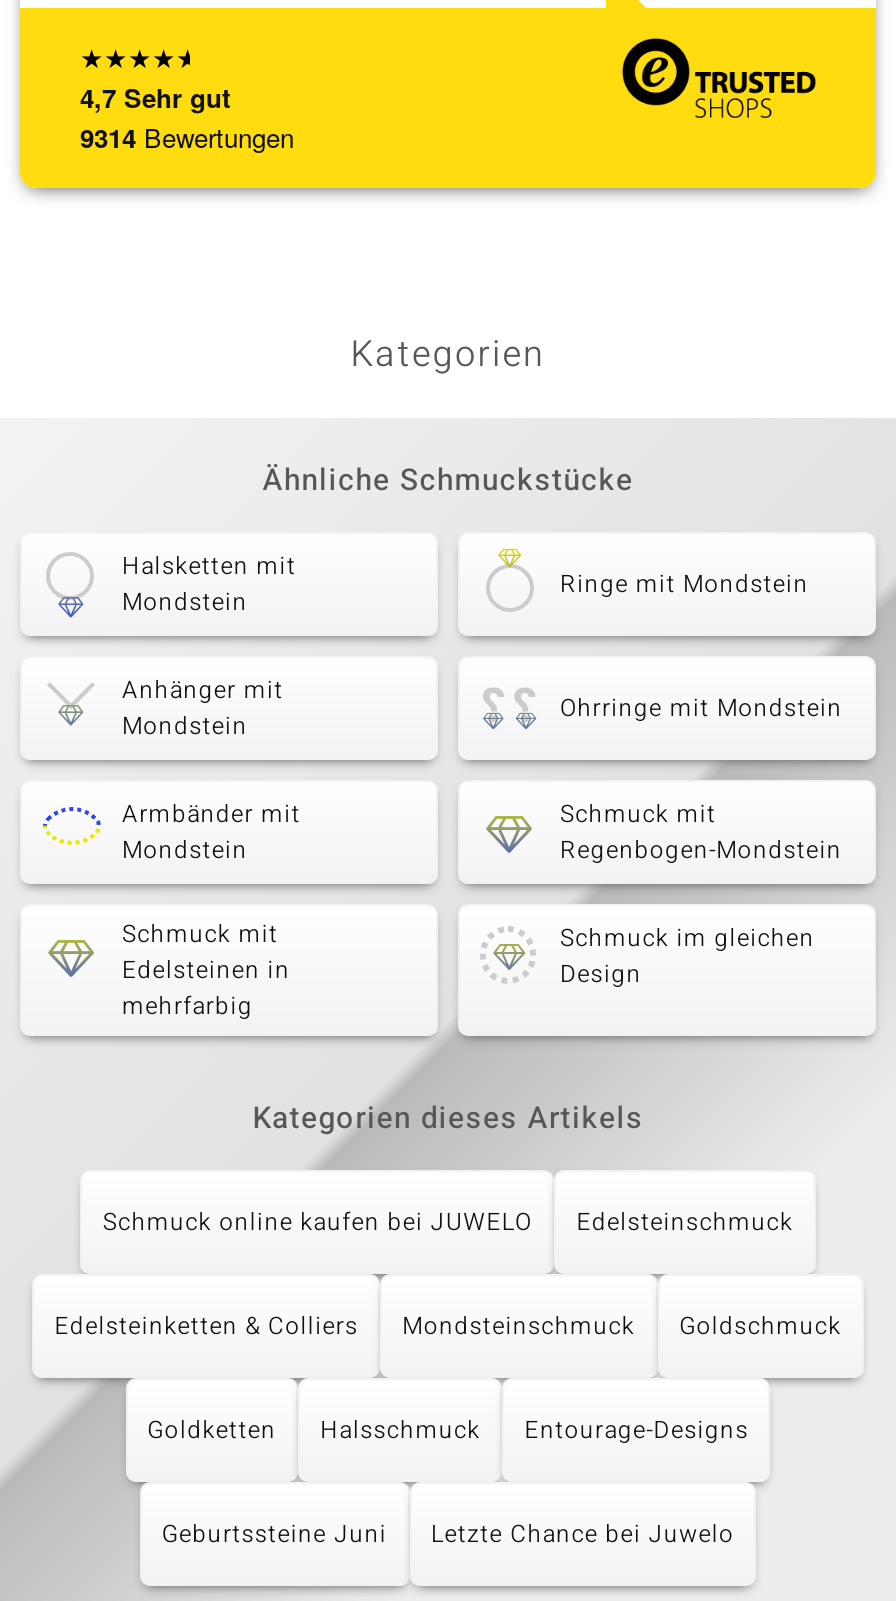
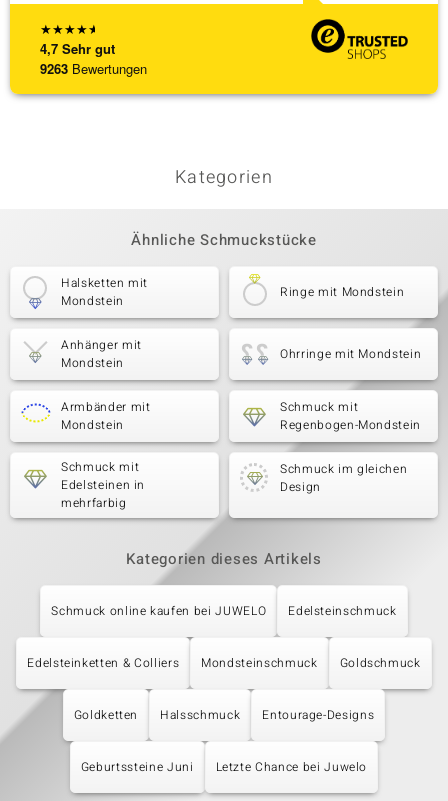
- 9314 Bewertungen
+ 9263 Bewertungen
